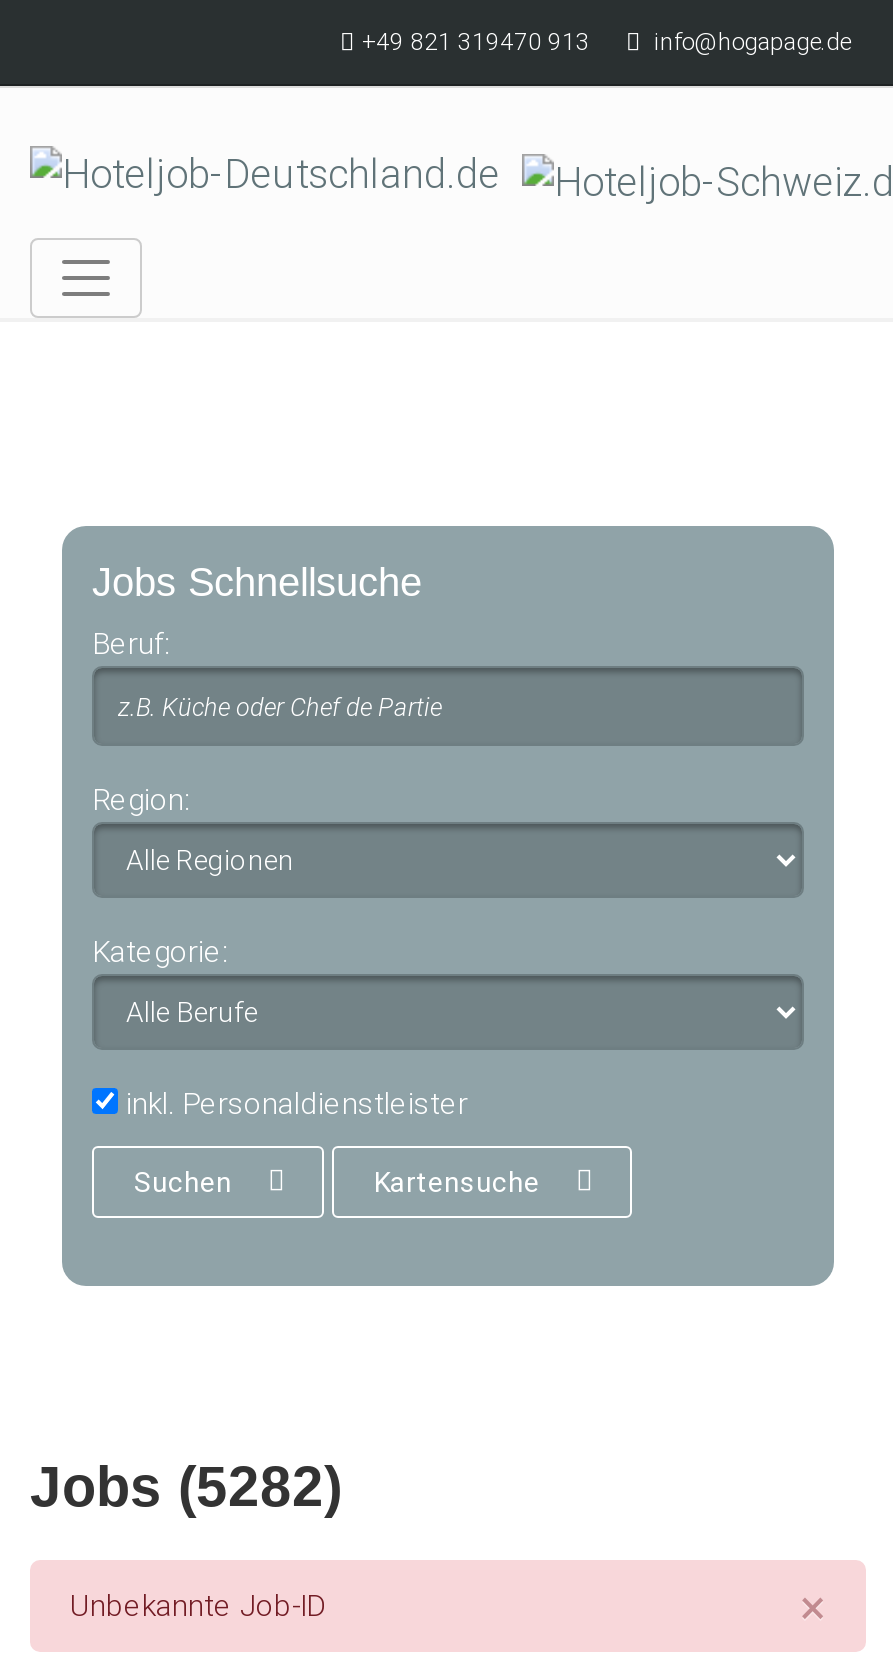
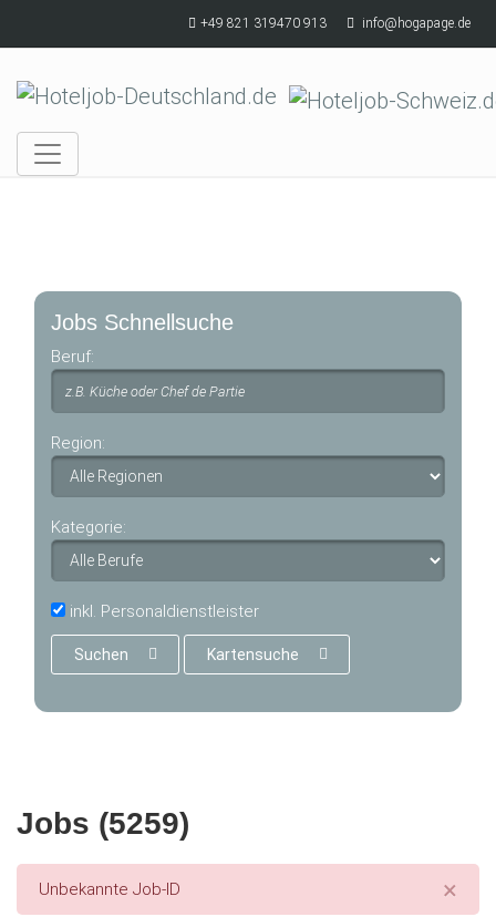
- Jobs (5282)
+ Jobs (5259)
